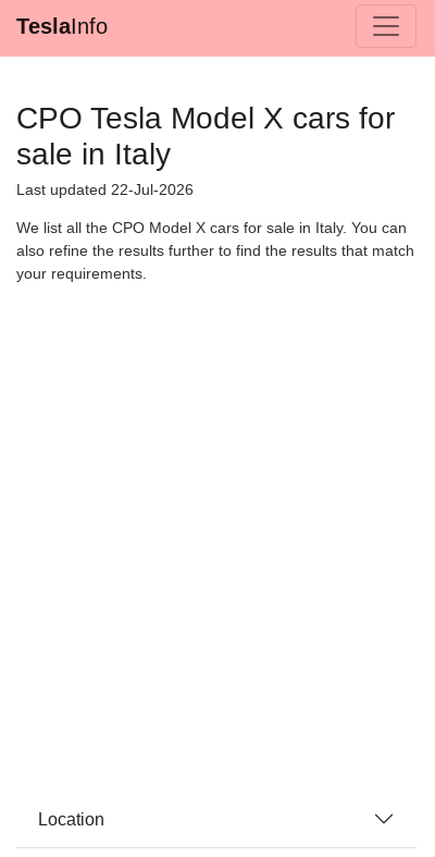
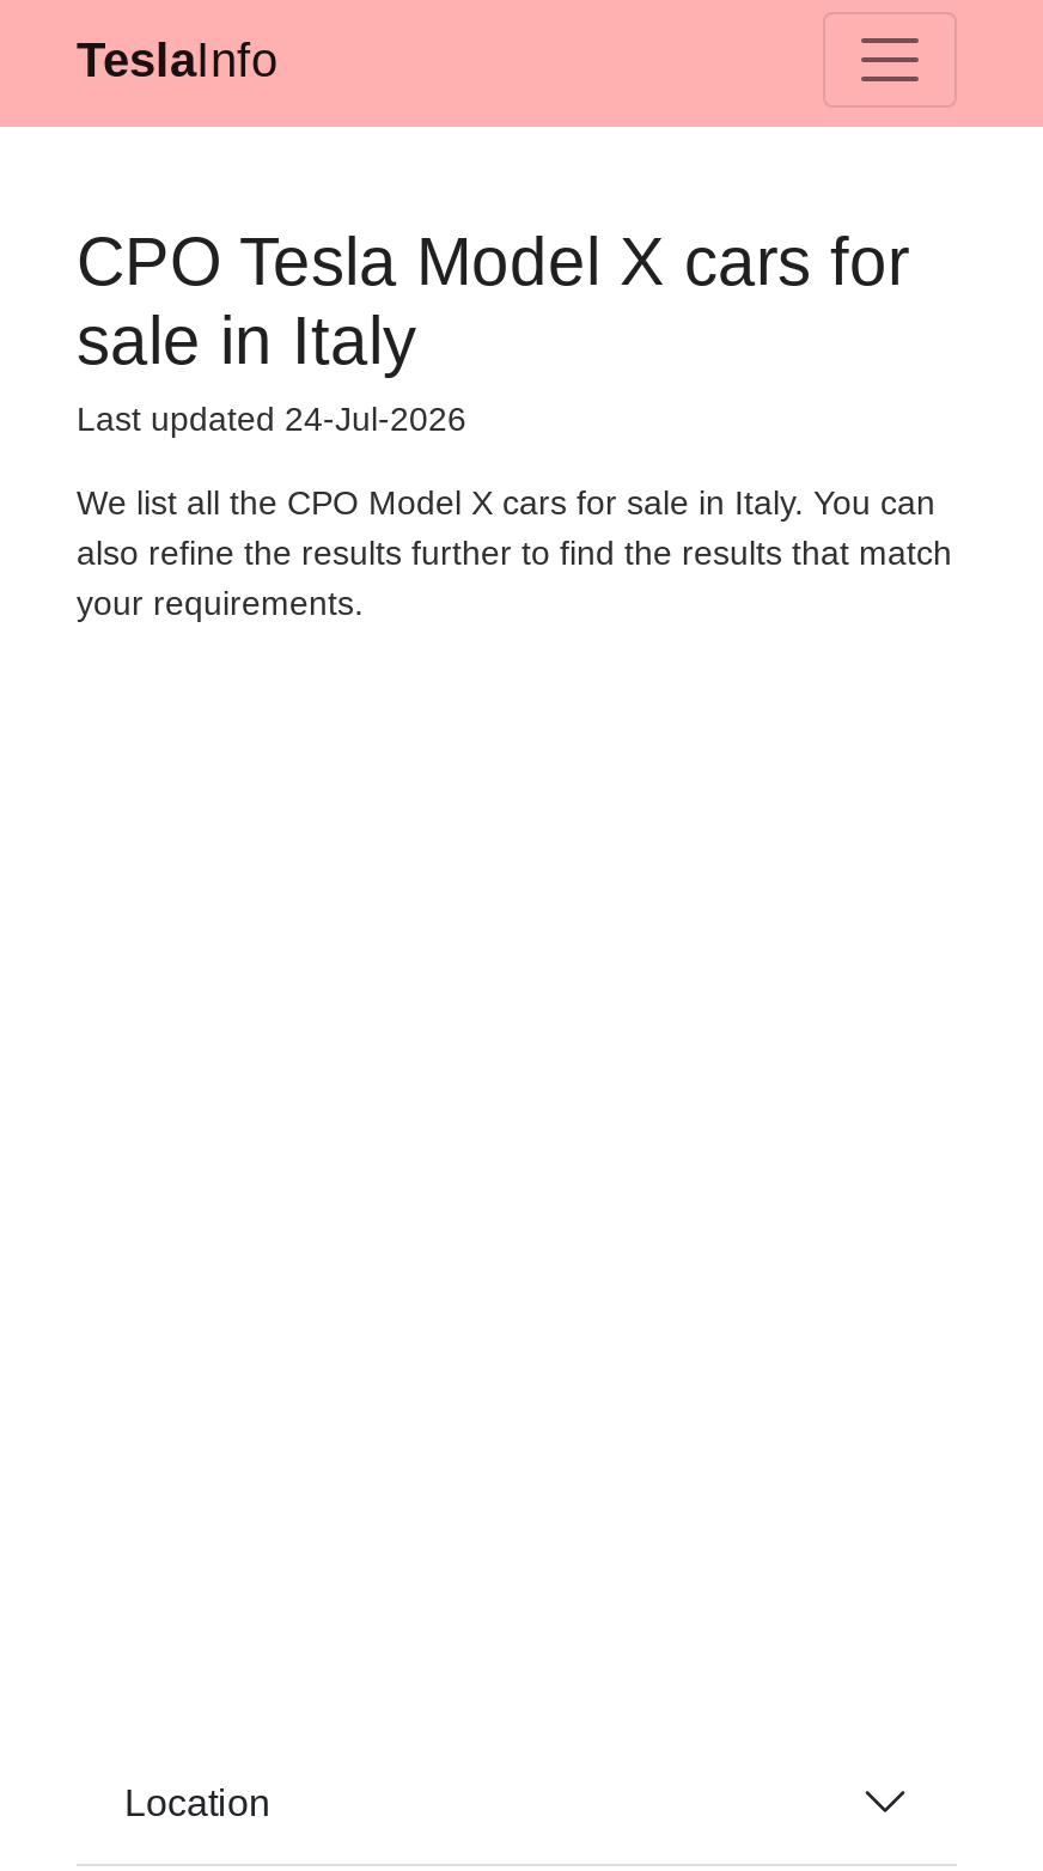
- Last updated 22-Jul-2026
+ Last updated 24-Jul-2026
